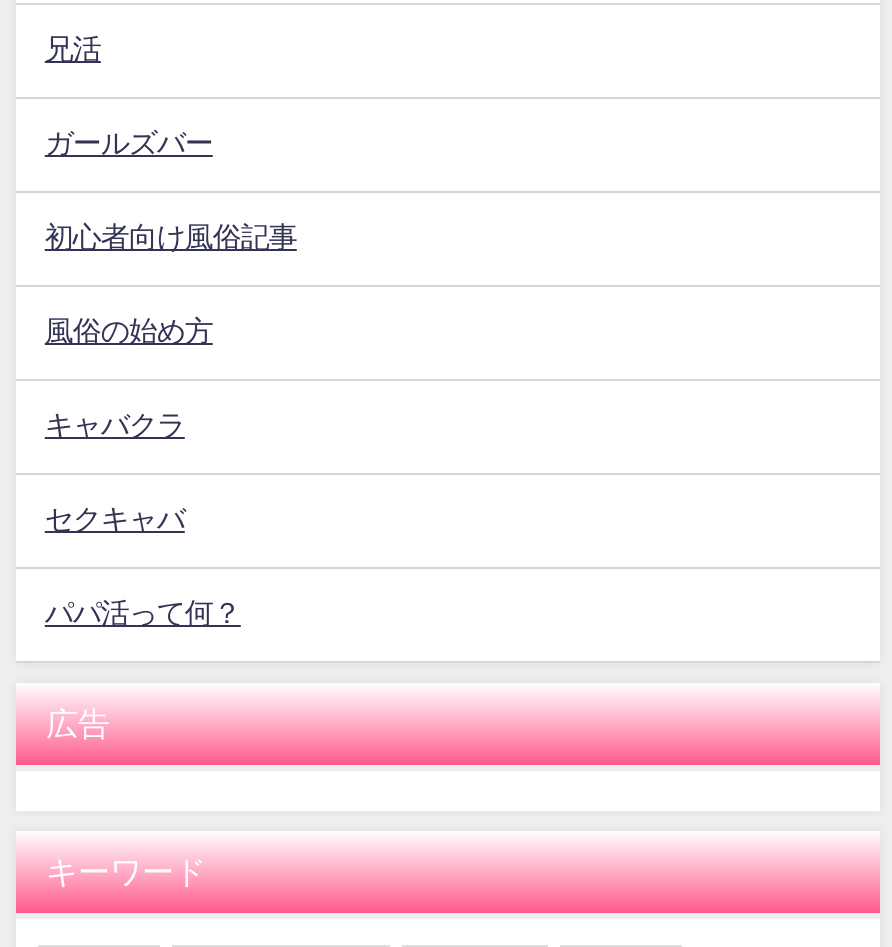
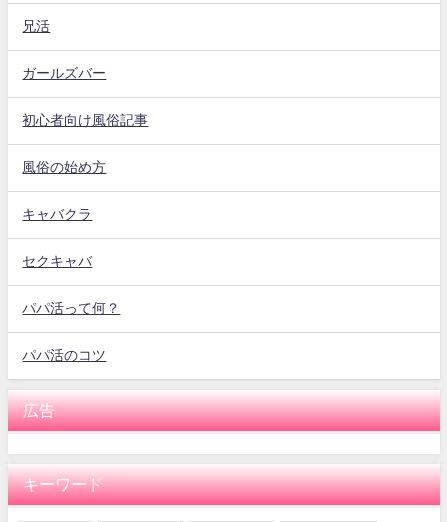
+ パパ活のコツ
